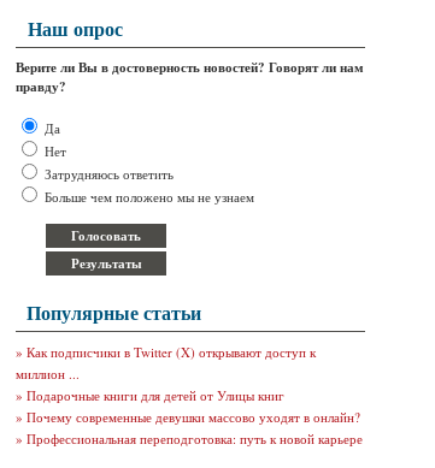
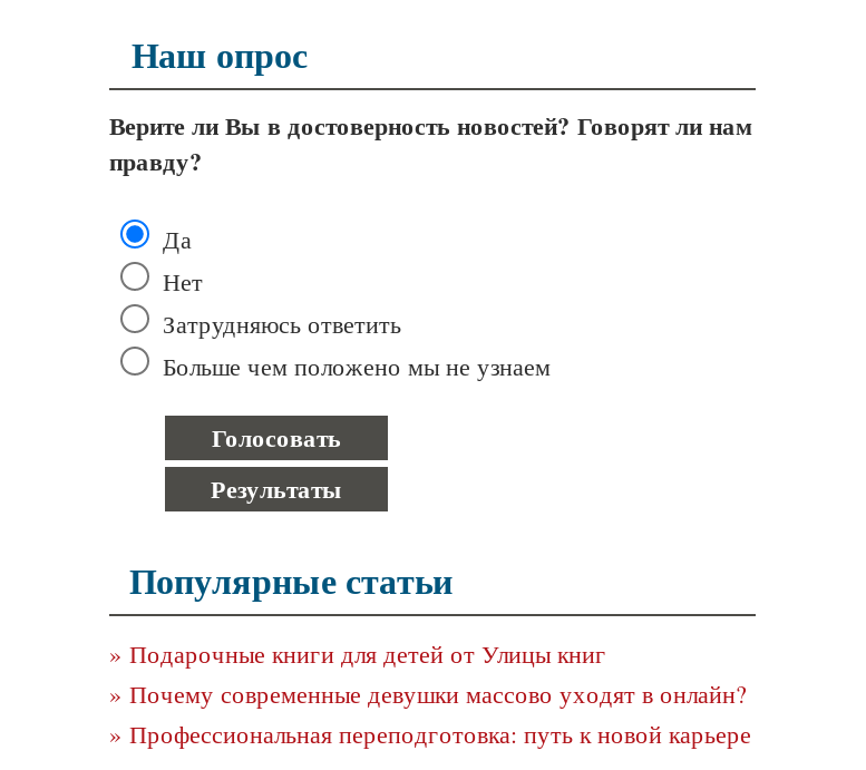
- » Как подписчики в Twitter (X) открывают доступ к
- миллион ...
